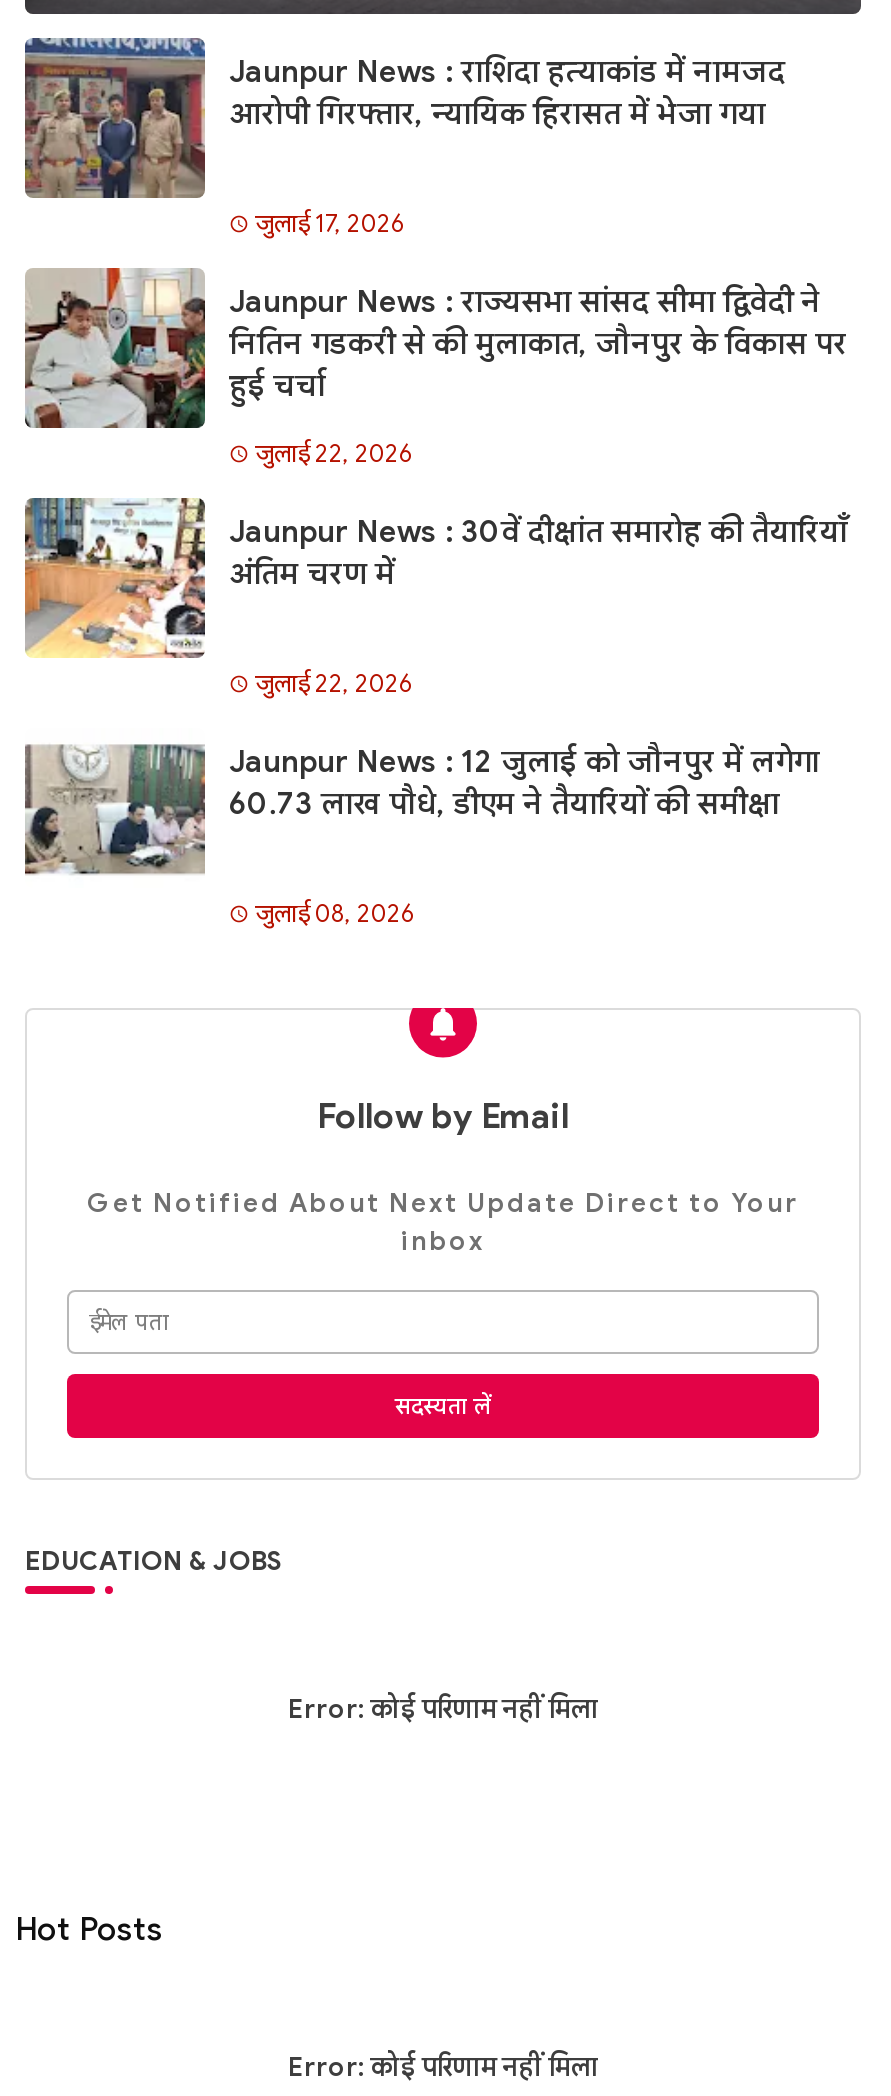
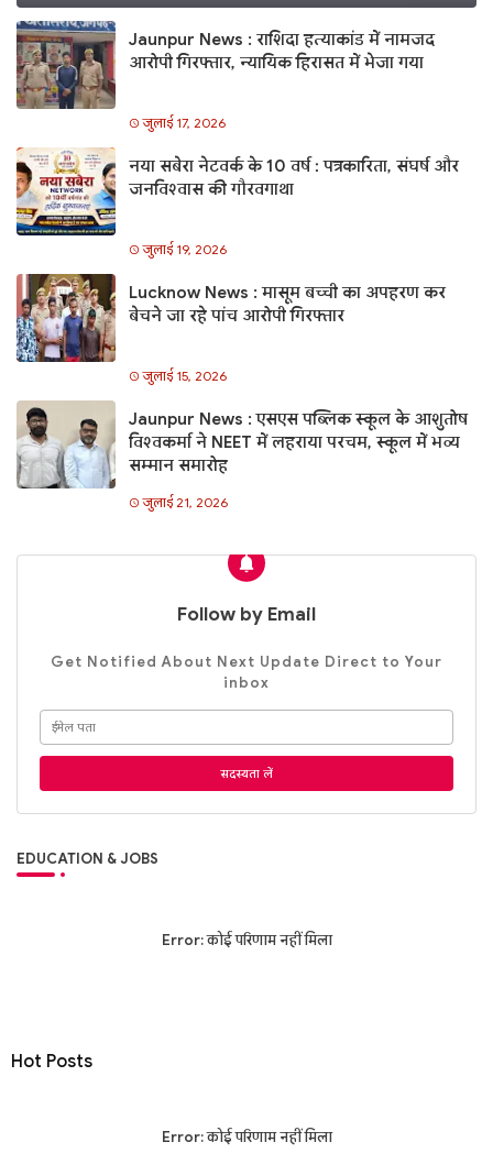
- [image]
- Jaunpur News : राज्यसभा सांसद सीमा द्विवेदी ने
- नितिन गडकरी से की मुलाकात, जौनपुर के विकास पर
- हुई चर्चा
+ [image]
+ नया सबेरा नेटवर्क के 10 वर्ष : पत्रकारिता, संघर्ष और
+ जनविश्वास की गौरवगाथा

- जुलाई 22, 2026
+ जुलाई 19, 2026

- [image]
- Jaunpur News : 30वें दीक्षांत समारोह की तैयारियाँ
- अंतिम चरण में
+ [image]
+ Lucknow News : मासूम बच्ची का अपहरण कर
+ बेचने जा रहे पांच आरोपी गिरफ्तार

- जुलाई 22, 2026
+ जुलाई 15, 2026

- [image]
- Jaunpur News : 12 जुलाई को जौनपुर में लगेगा
- 60.73 लाख पौधे, डीएम ने तैयारियों की समीक्षा
+ [image]
+ Jaunpur News : एसएस पब्लिक स्कूल के आशुतोष
+ विश्वकर्मा ने NEET में लहराया परचम, स्कूल में भव्य
+ सम्मान समारोह

- जुलाई 08, 2026
+ जुलाई 21, 2026
